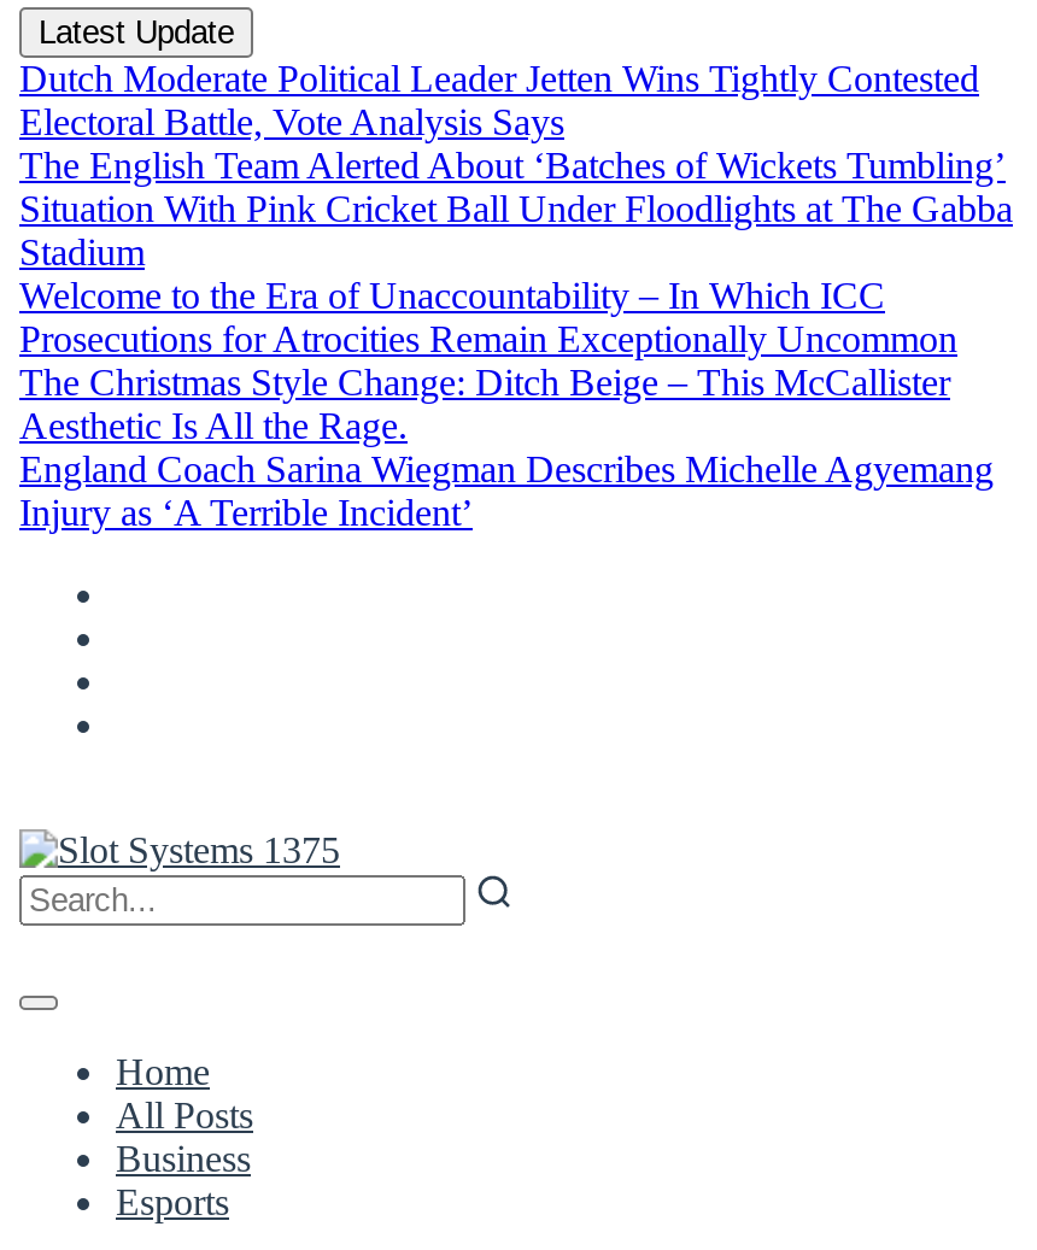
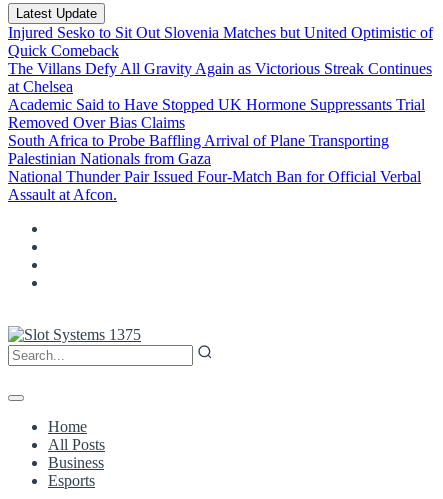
- Dutch Moderate Political Leader Jetten Wins Tightly Contested
- Electoral Battle, Vote Analysis Says
- The English Team Alerted About ‘Batches of Wickets Tumbling’
- Situation With Pink Cricket Ball Under Floodlights at The Gabba
- Stadium
- Welcome to the Era of Unaccountability – In Which ICC
- Prosecutions for Atrocities Remain Exceptionally Uncommon
- The Christmas Style Change: Ditch Beige – This McCallister
- Aesthetic Is All the Rage.
- England Coach Sarina Wiegman Describes Michelle Agyemang
- Injury as ‘A Terrible Incident’
+ Injured Sesko to Sit Out Slovenia Matches but United Optimistic of
+ Quick Comeback
+ The Villans Defy All Gravity Again as Victorious Streak Continues
+ at Chelsea
+ Academic Said to Have Stopped UK Hormone Suppressants Trial
+ Removed Over Bias Claims
+ South Africa to Probe Baffling Arrival of Plane Transporting
+ Palestinian Nationals from Gaza
+ National Thunder Pair Issued Four-Match Ban for Official Verbal
+ Assault at Afcon.
